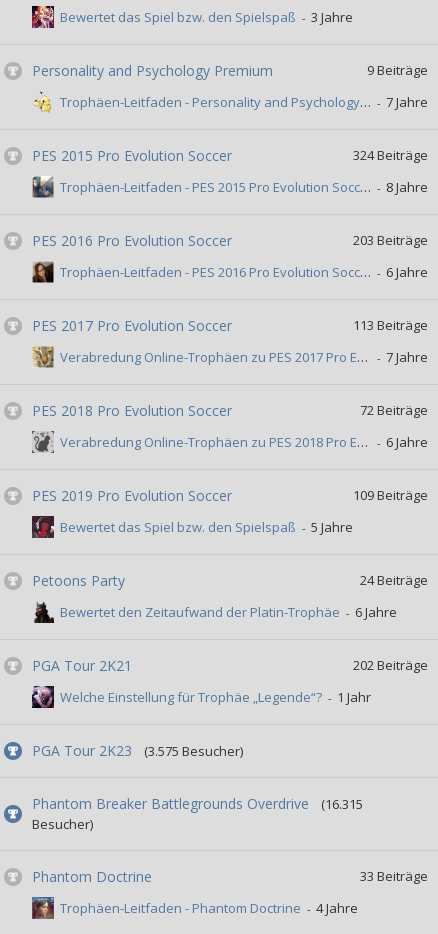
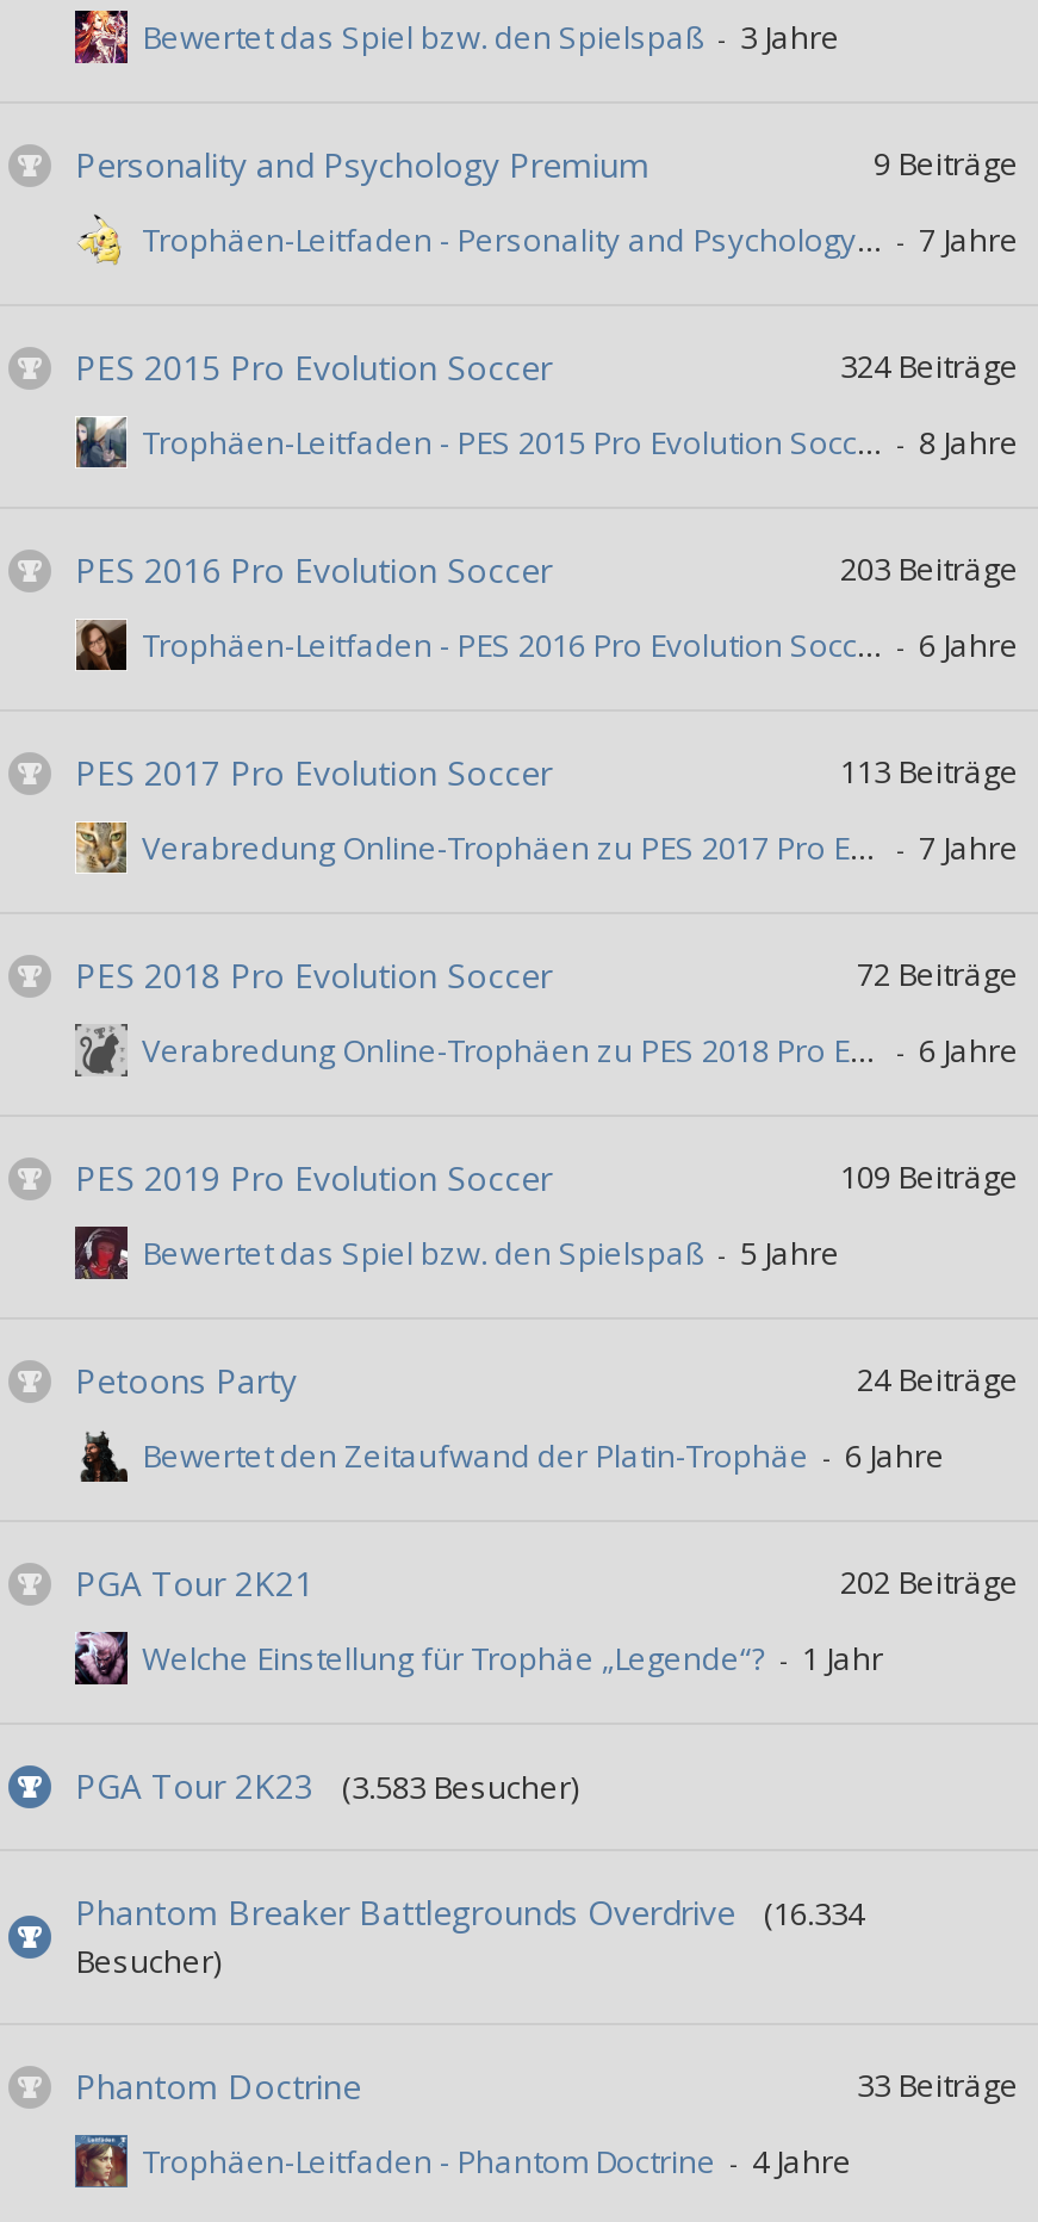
- PGA Tour 2K23 (3.575 Besucher)
+ PGA Tour 2K23 (3.583 Besucher)

- Phantom Breaker Battlegrounds Overdrive (16.315
+ Phantom Breaker Battlegrounds Overdrive (16.334
